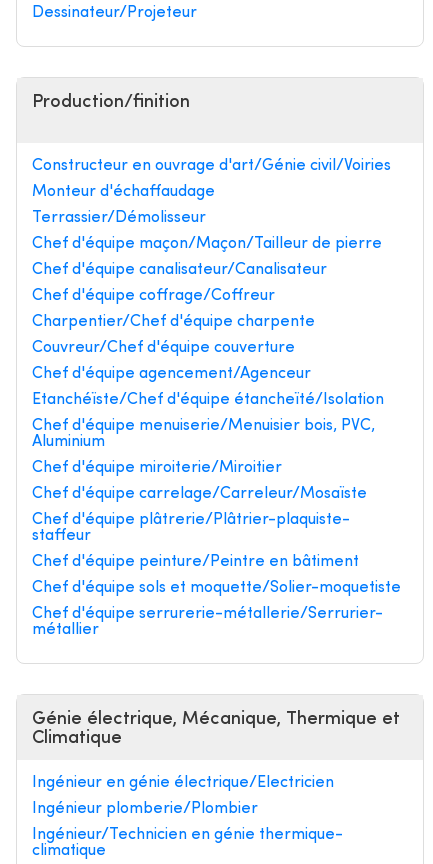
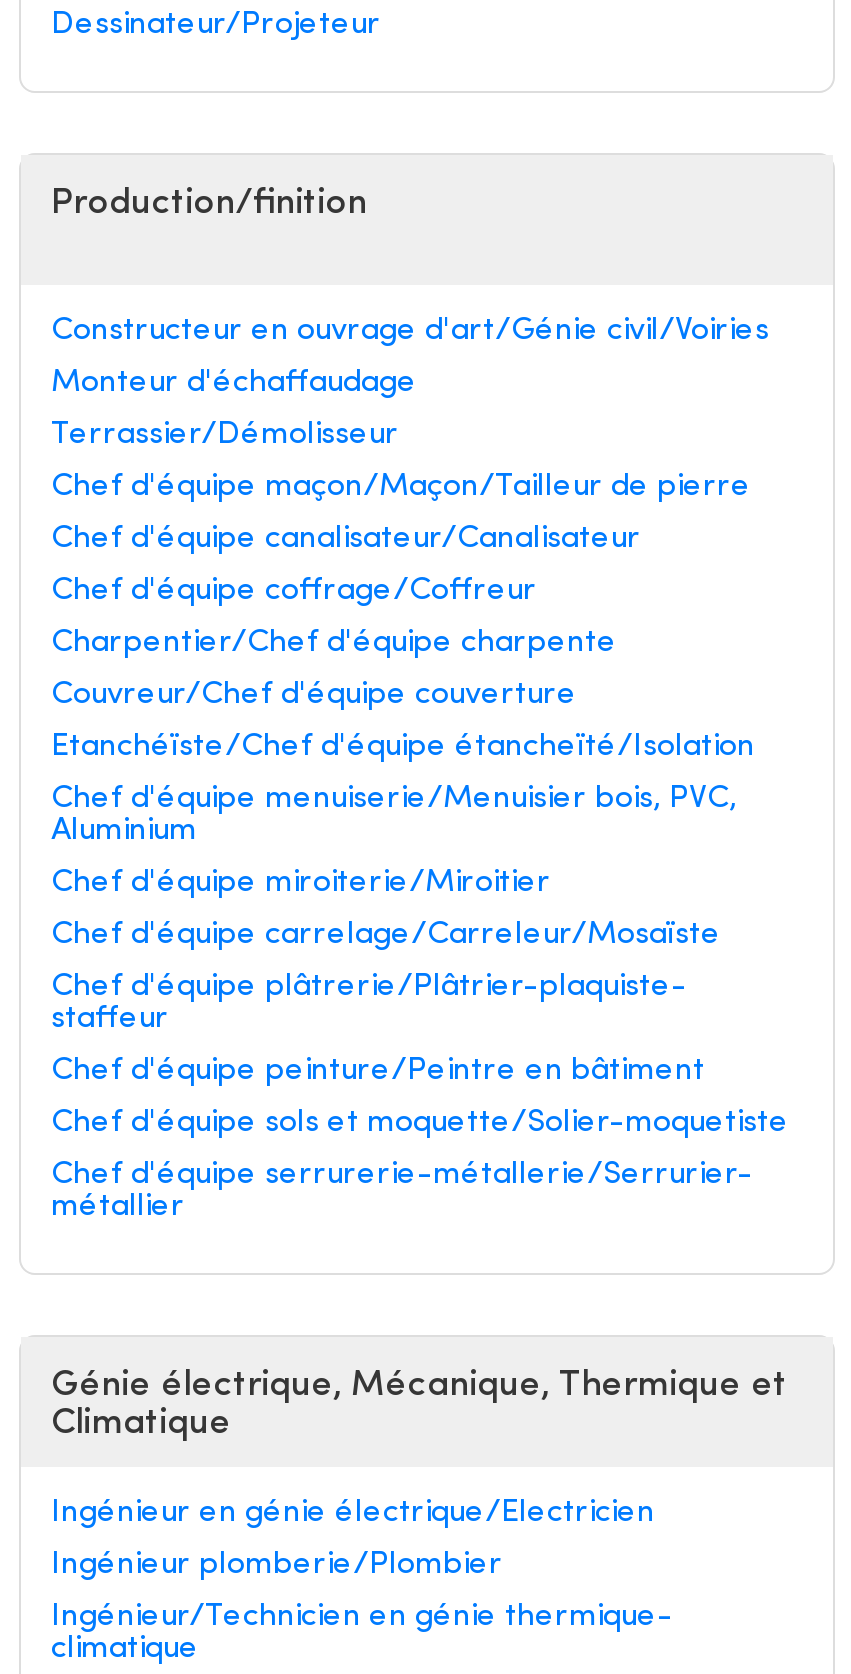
- Chef d'équipe agencement/Agenceur
